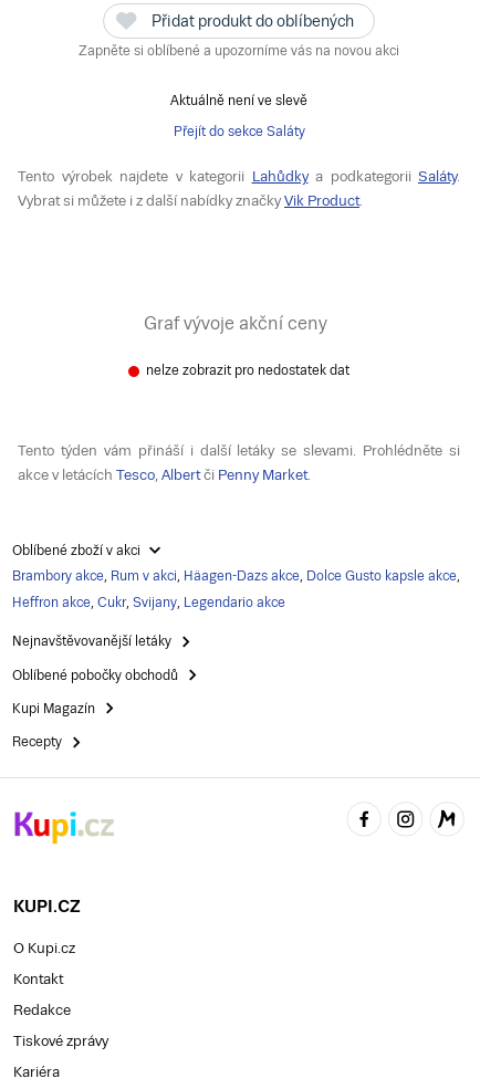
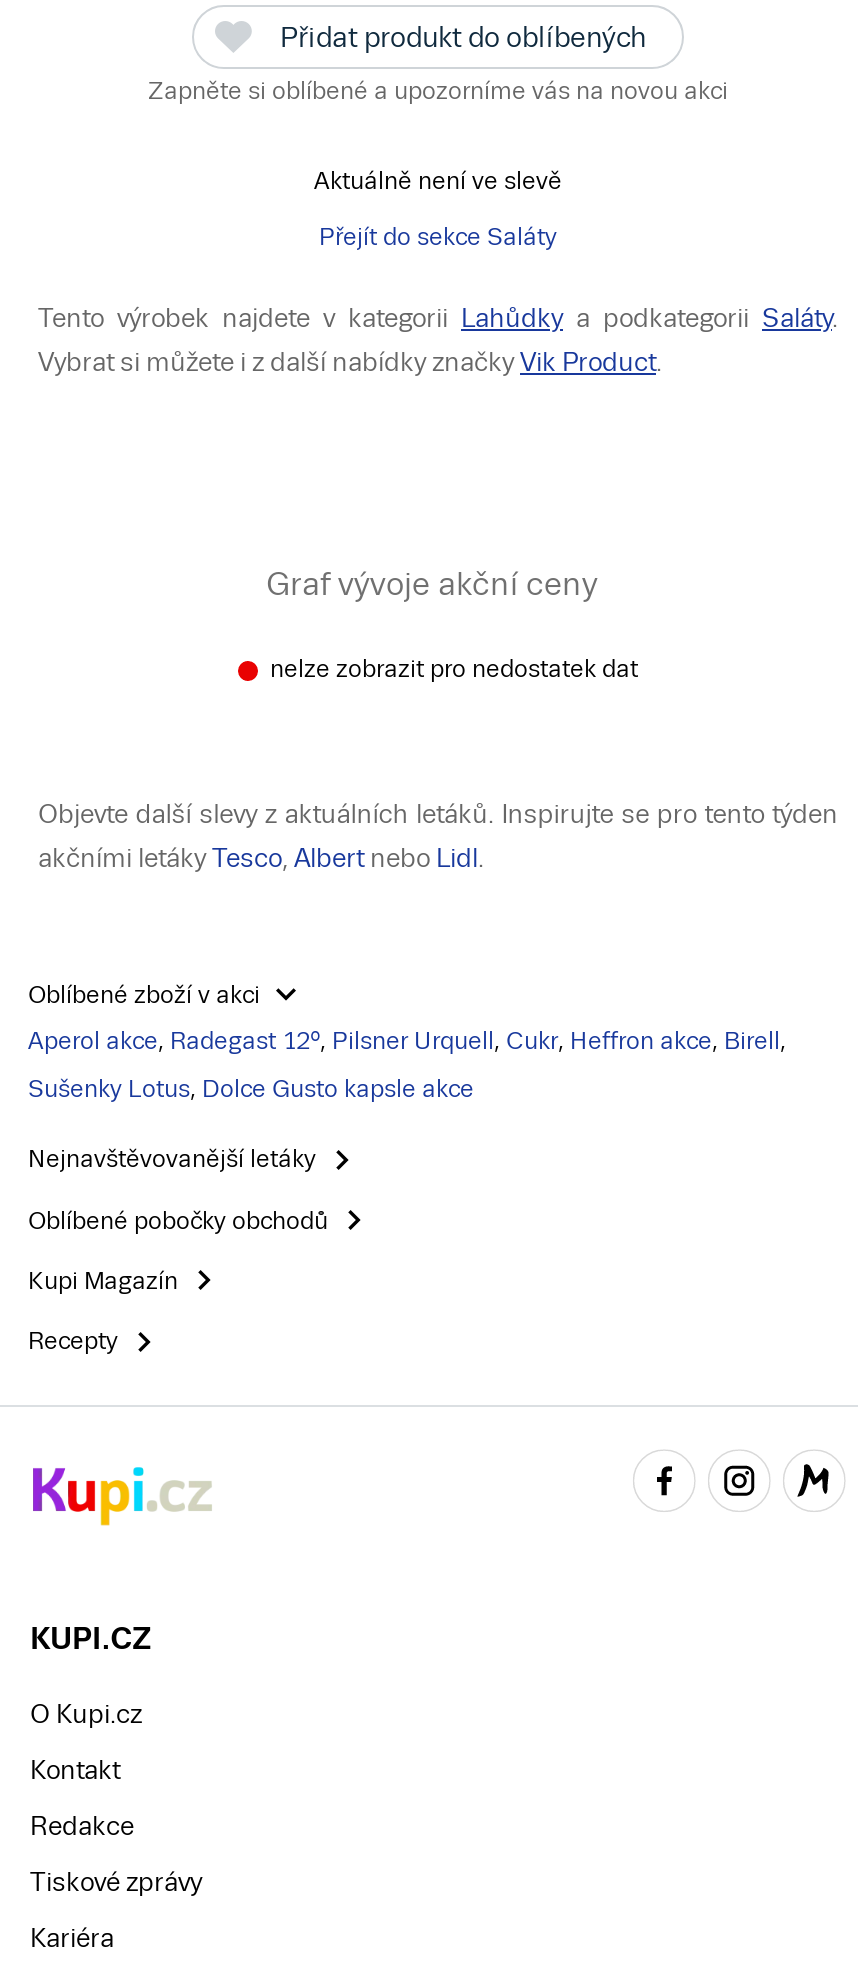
- Tento týden vám přináší i další letáky se slevami. Prohlédněte si
+ Objevte další slevy z aktuálních letáků. Inspirujte se pro tento týden

- akce v letácíchTesco, Albert či Penny Market.
+ akčními letákyTesco, Albert nebo Lidl.

- Brambory akce, Rum v akci, Häagen-Dazs akce, Dolce Gusto kapsle akce,
+ Aperol akce, Radegast 12°, Pilsner Urquell, Cukr, Heffron akce, Birell,

- Heffron akce, Cukr, Svijany, Legendario akce
+ Sušenky Lotus, Dolce Gusto kapsle akce
